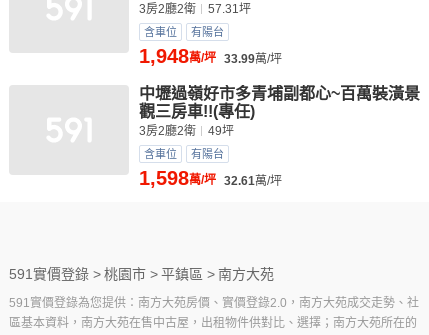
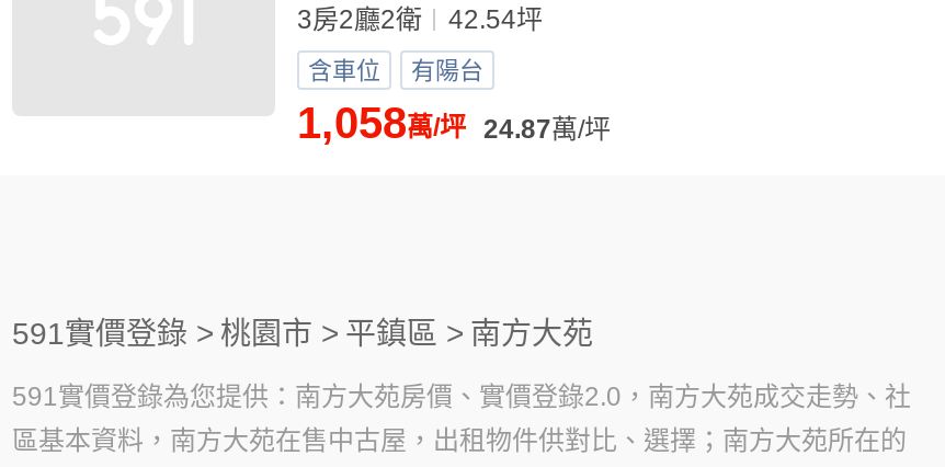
- 3房2廳2衛 57.31坪
+ 3房2廳2衛 42.54坪

- 1,948萬/坪 33.99萬/坪
- 中壢過嶺好市多青埔副都心~百萬裝潢景
- 觀三房車!!(專任)
- 3房2廳2衛
- 49坪
- 含車位
- 有陽台
- 1,598萬/坪 32.61萬/坪
+ 1,058萬/坪 24.87萬/坪
